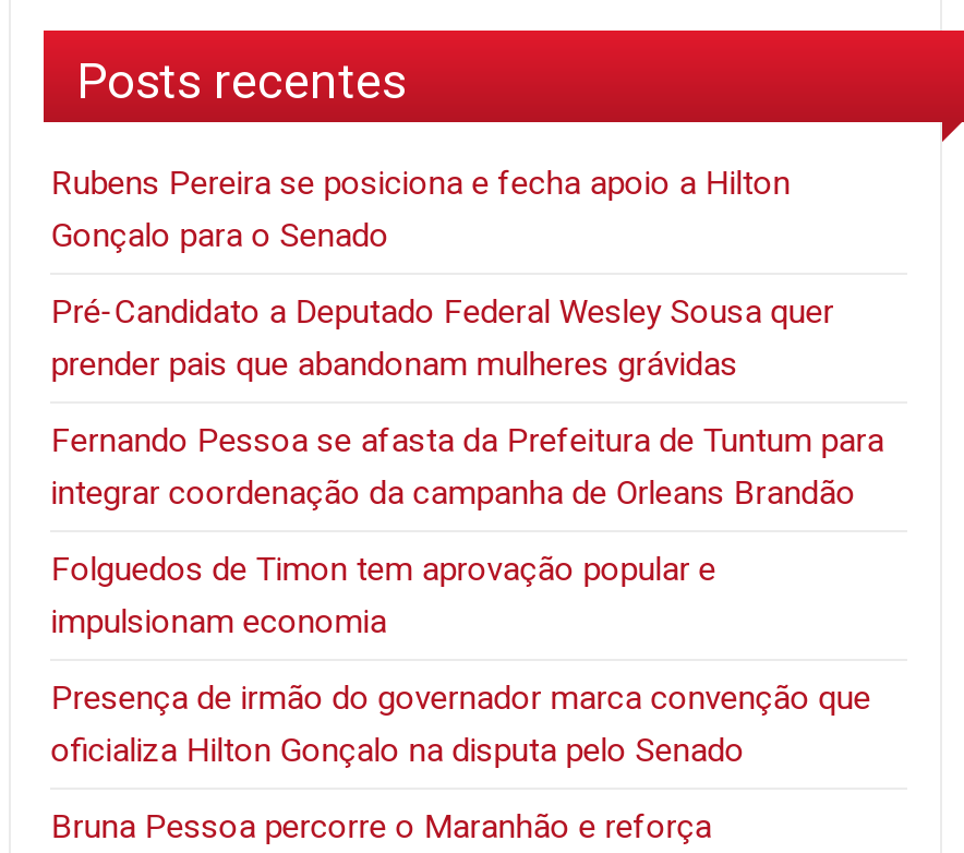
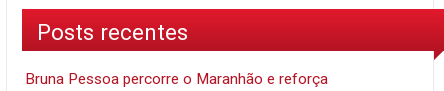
- Rubens Pereira se posiciona e fecha apoio a Hilton
- Gonçalo para o Senado
- Pré-Candidato a Deputado Federal Wesley Sousa quer
- prender pais que abandonam mulheres grávidas
- Fernando Pessoa se afasta da Prefeitura de Tuntum para
- integrar coordenação da campanha de Orleans Brandão
- Folguedos de Timon tem aprovação popular e
- impulsionam economia
- Presença de irmão do governador marca convenção que
- oficializa Hilton Gonçalo na disputa pelo Senado
